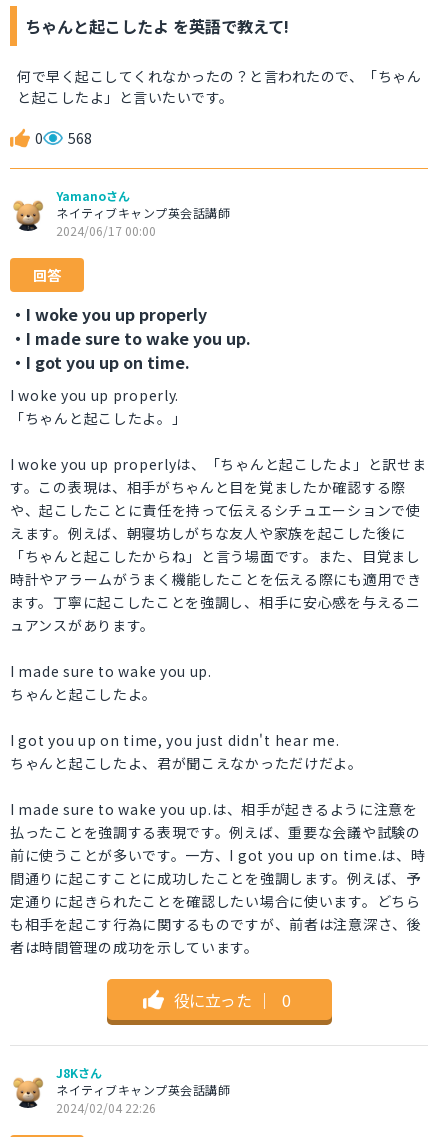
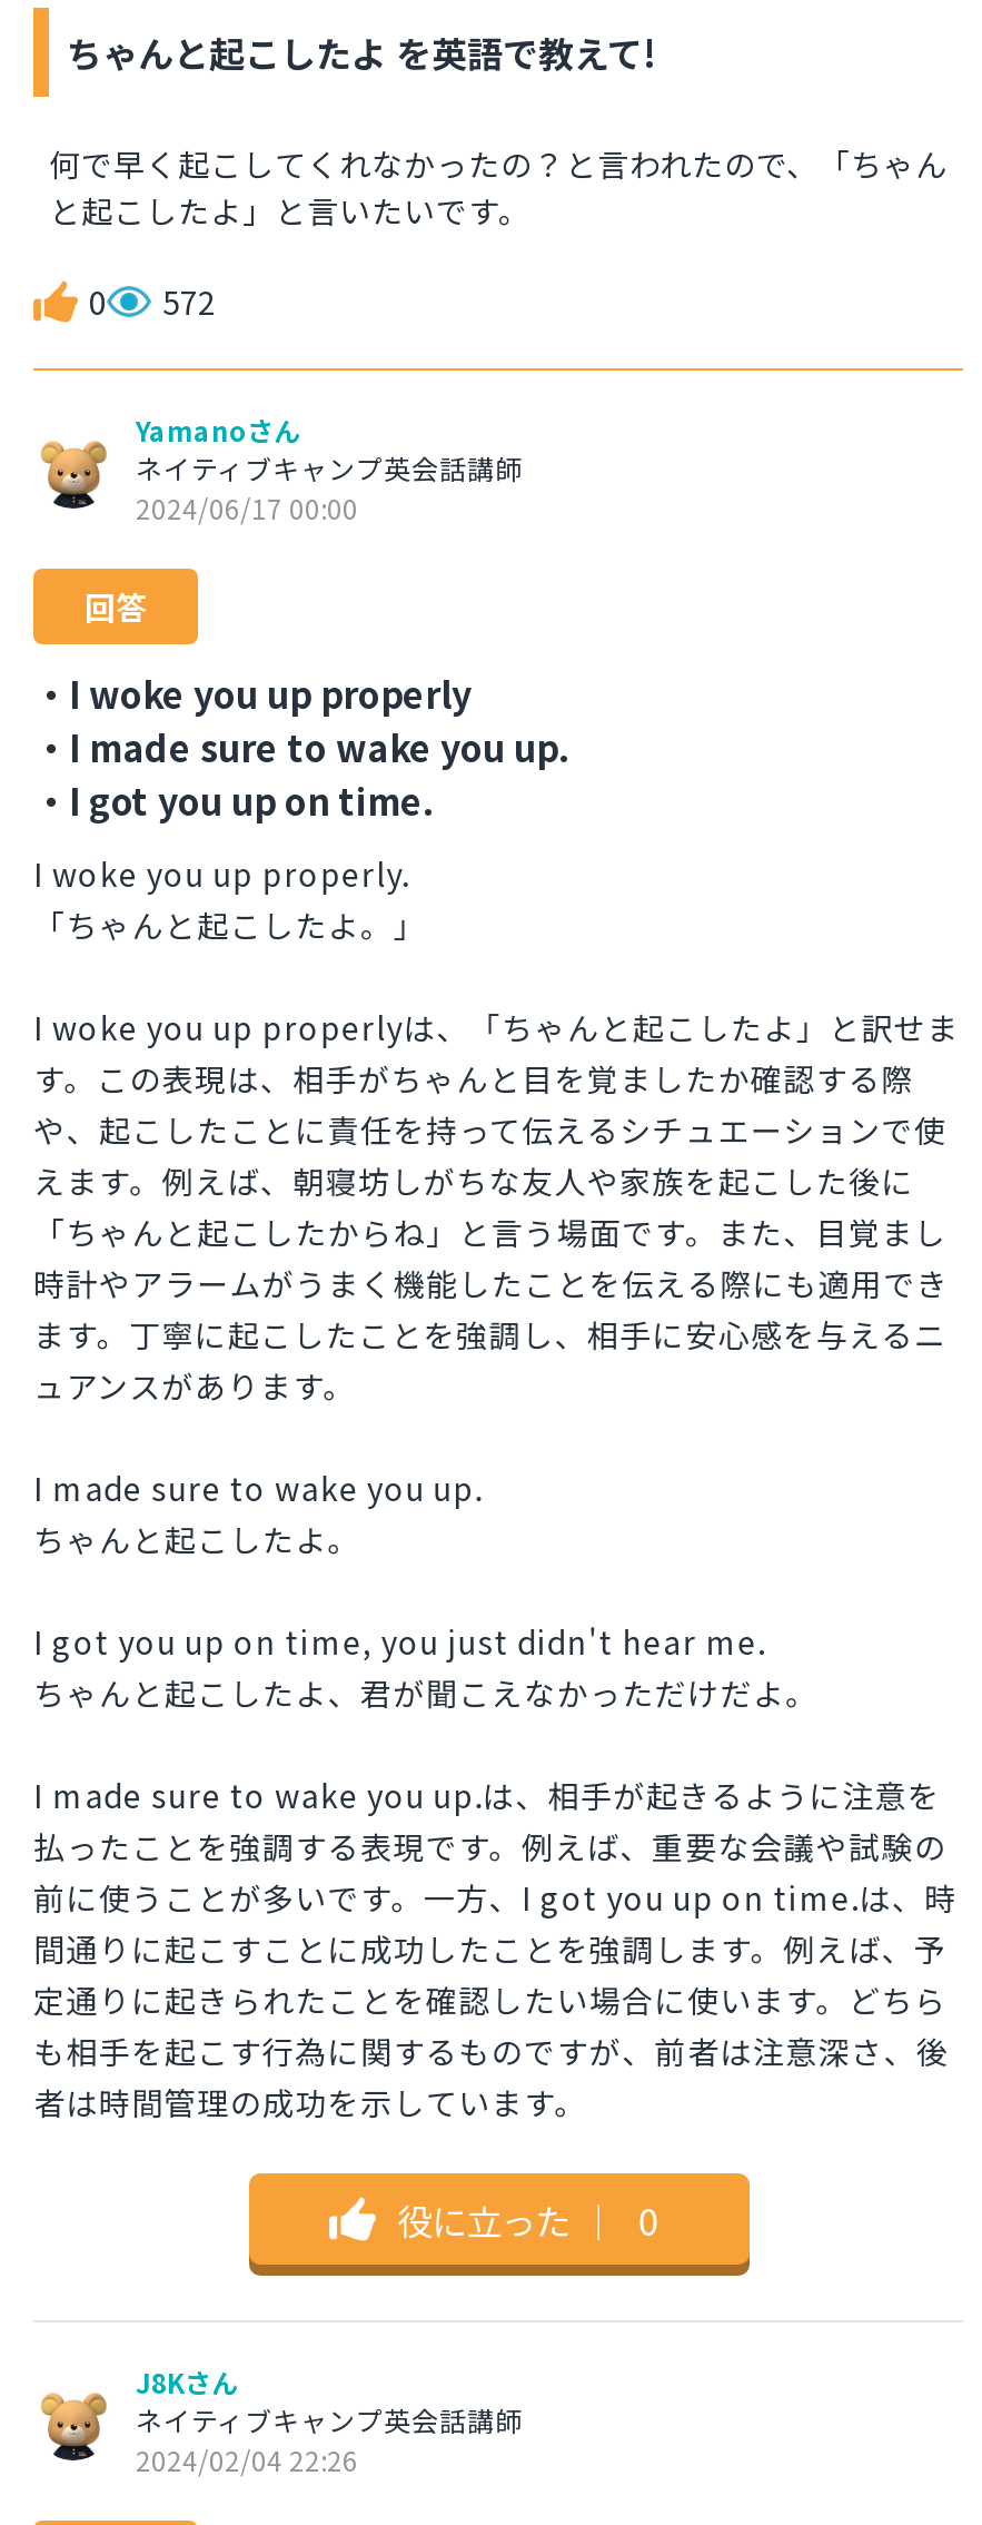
- 0 568
+ 0 572
